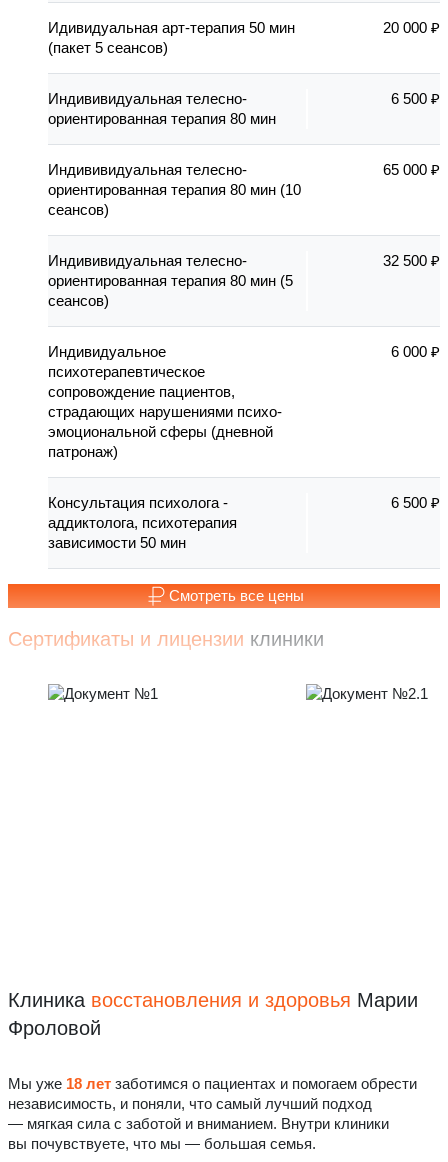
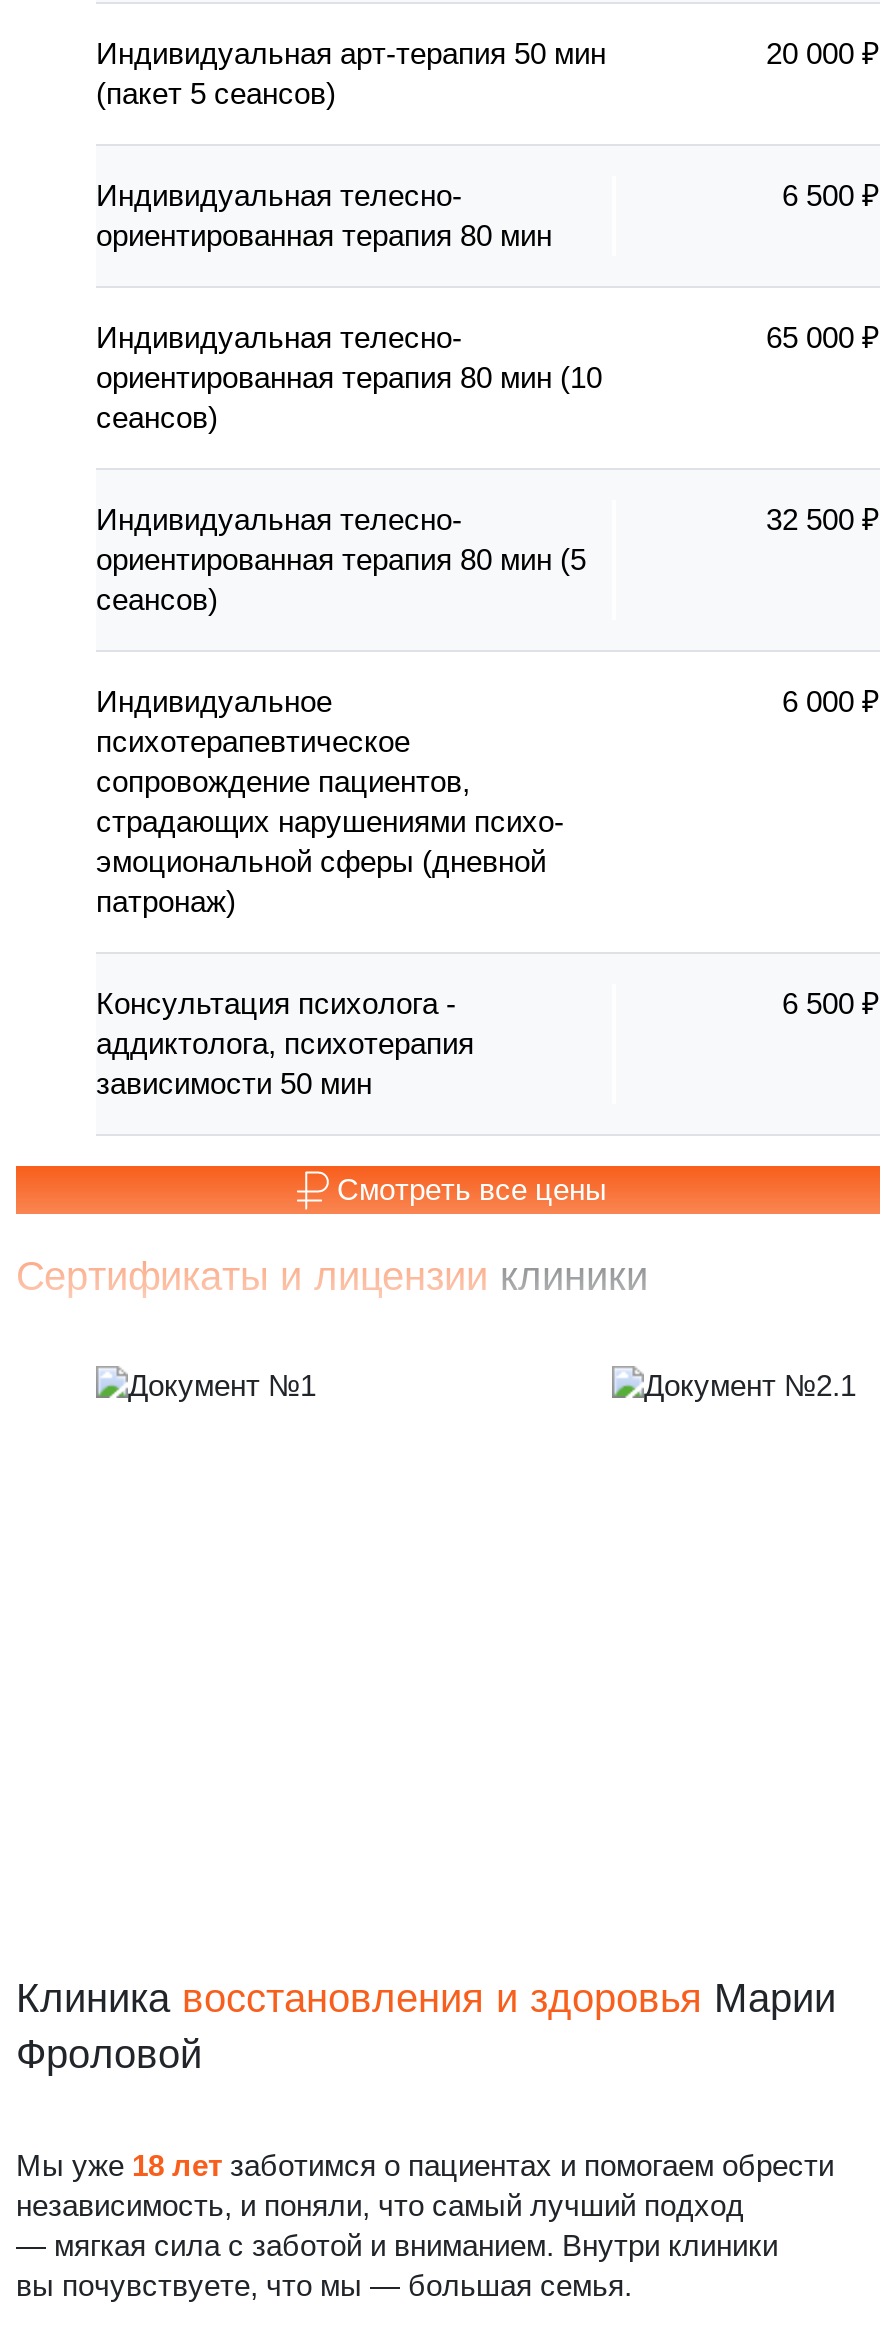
- Идивидуальная арт-терапия 50 мин
+ Индивидуальная арт-терапия 50 мин

- Индививидуальная телесно-
+ Индивидуальная телесно-

- Индививидуальная телесно-
+ Индивидуальная телесно-

- Индививидуальная телесно-
+ Индивидуальная телесно-
